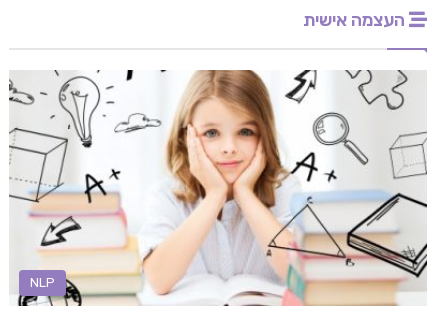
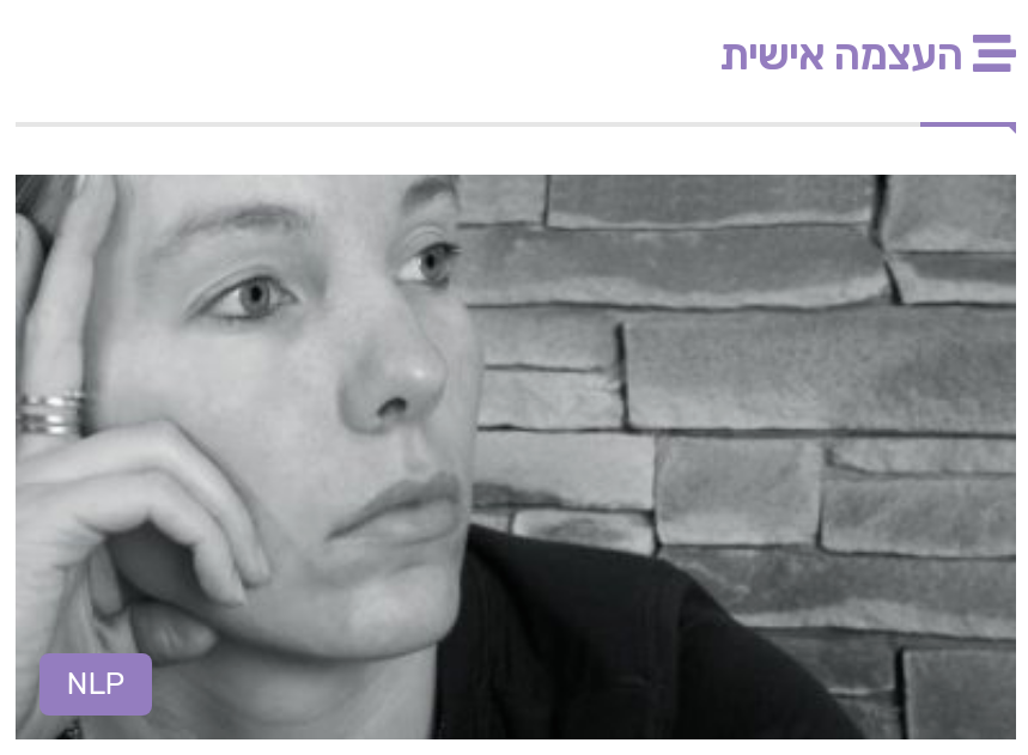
- [image]
+ [image]
